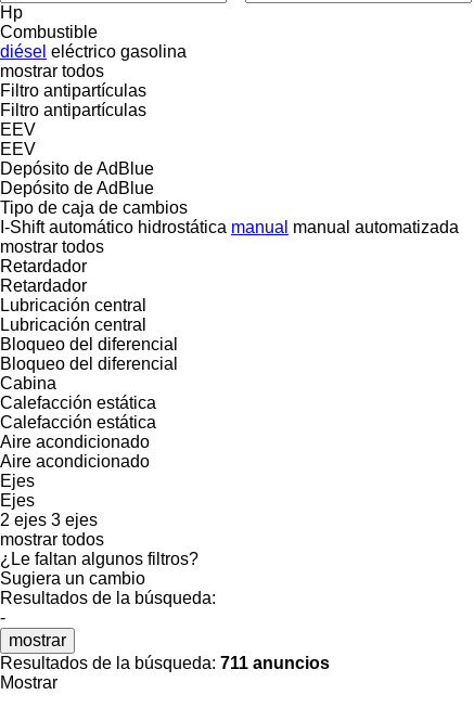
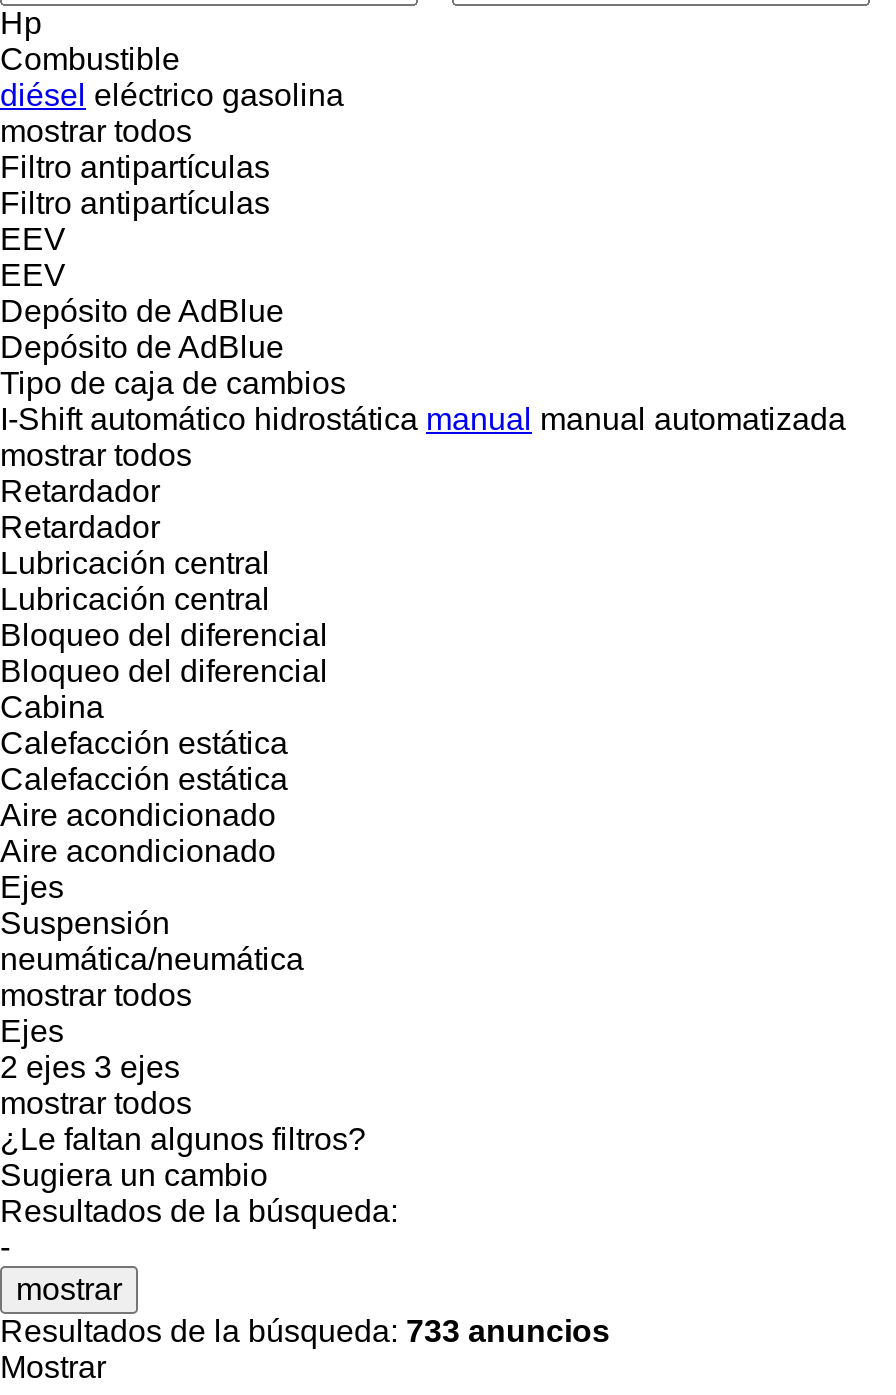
+ Suspensión
+ neumática/neumática
+ mostrar todos

- Resultados de la búsqueda: 711 anuncios
+ Resultados de la búsqueda: 733 anuncios
